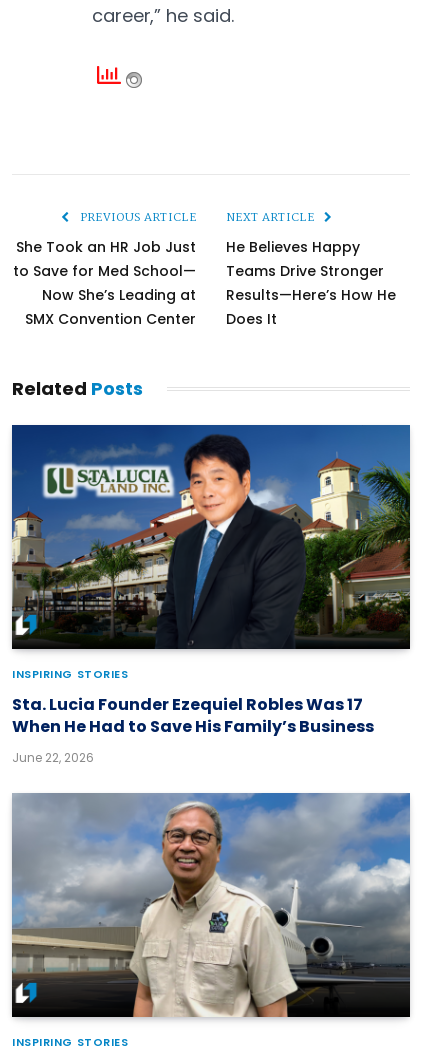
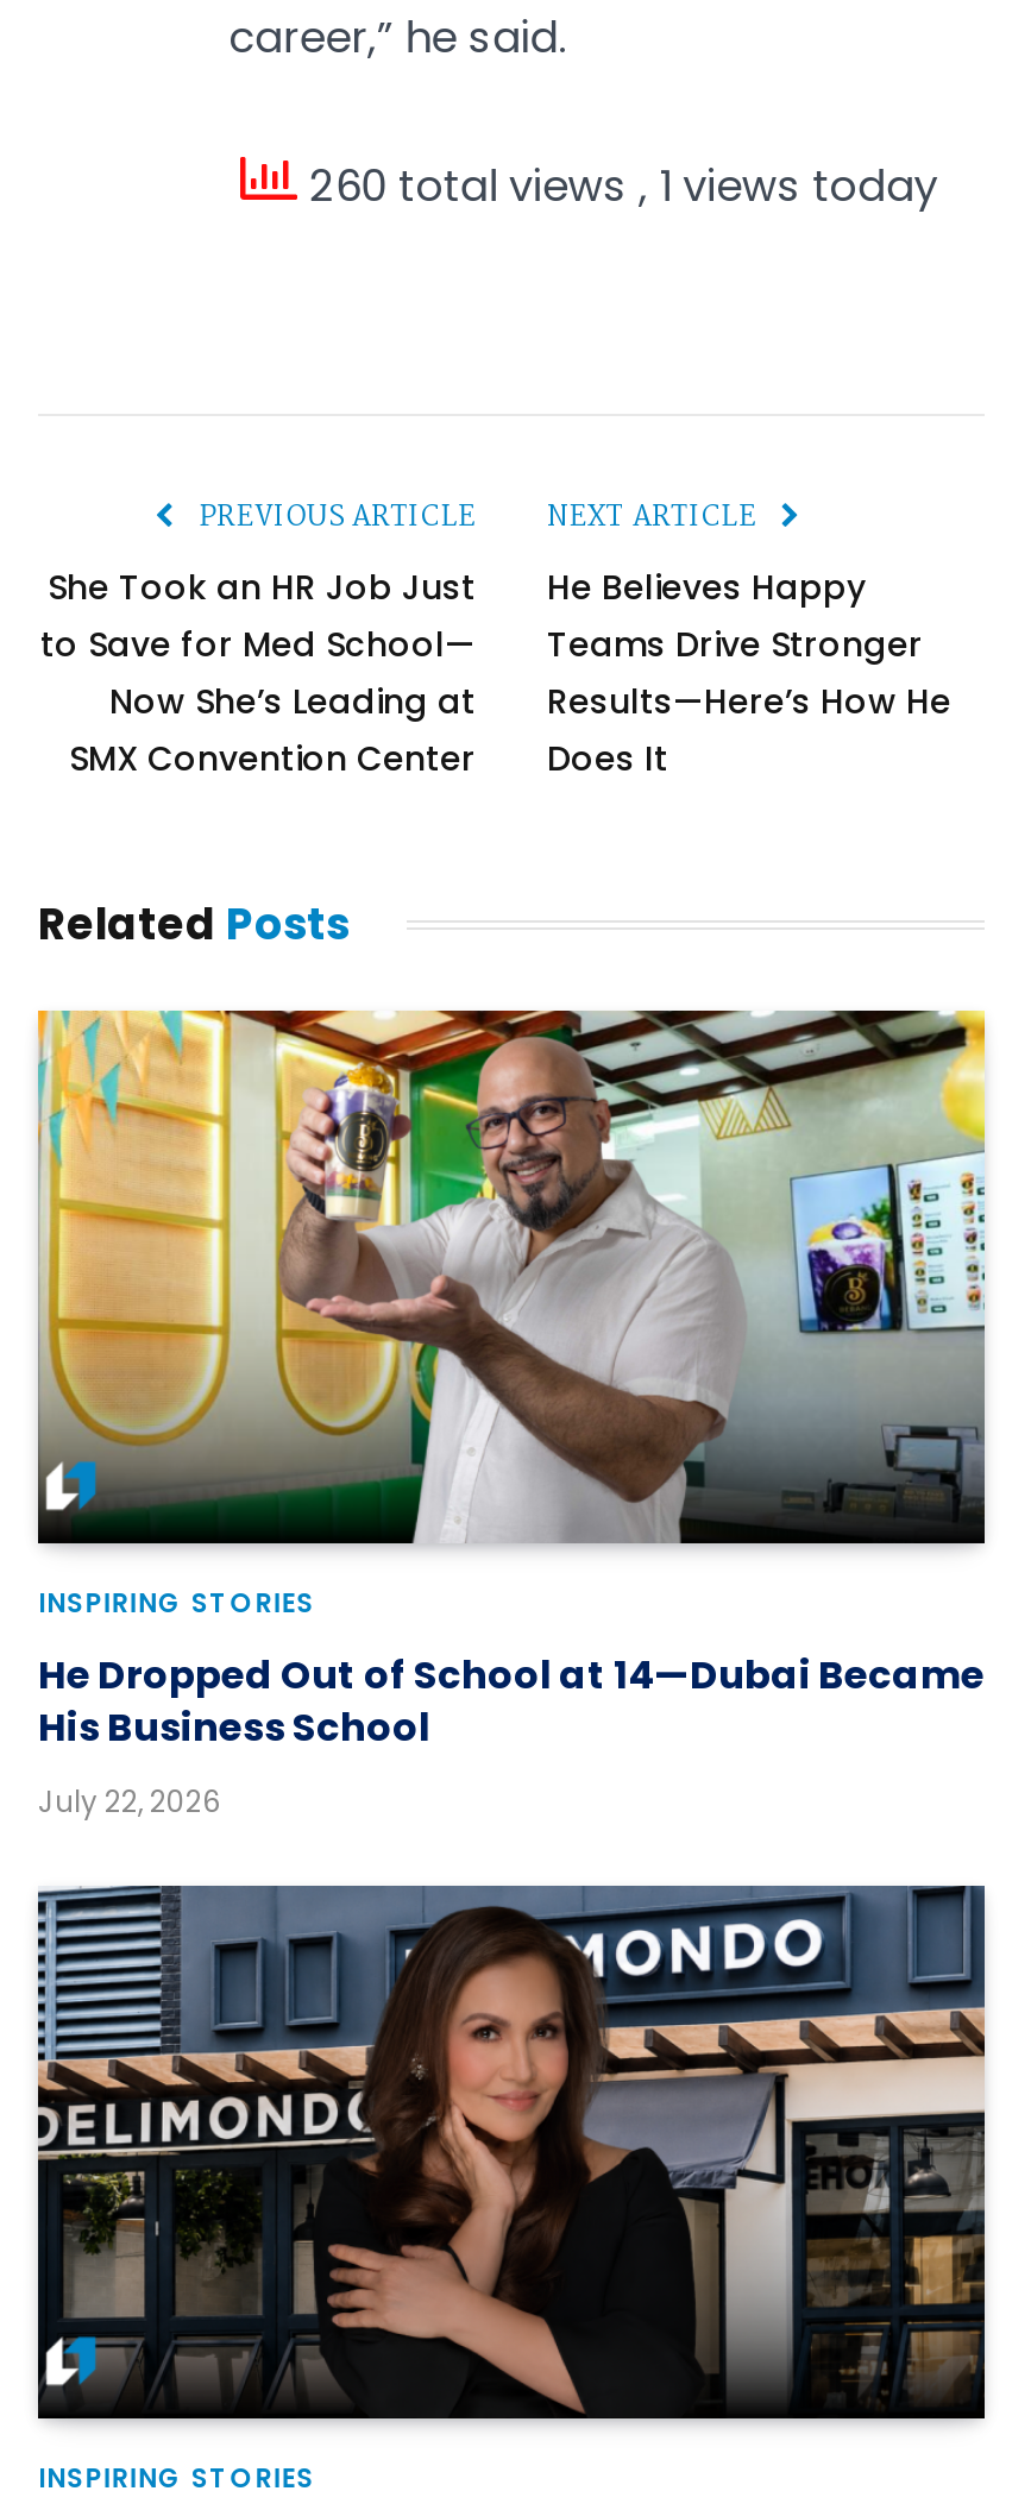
+ 260 total views, 1 views today

- [image]
+ [image]

- Sta. Lucia Founder Ezequiel Robles Was 17
- When He Had to Save His Family’s Business
+ He Dropped Out of School at 14—Dubai Became
+ His Business School

- June 22, 2026
+ July 22, 2026

- [image]
+ [image]
